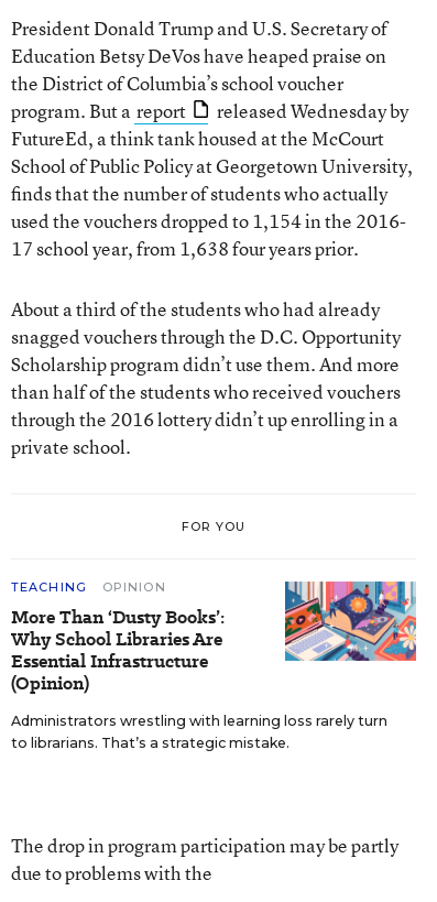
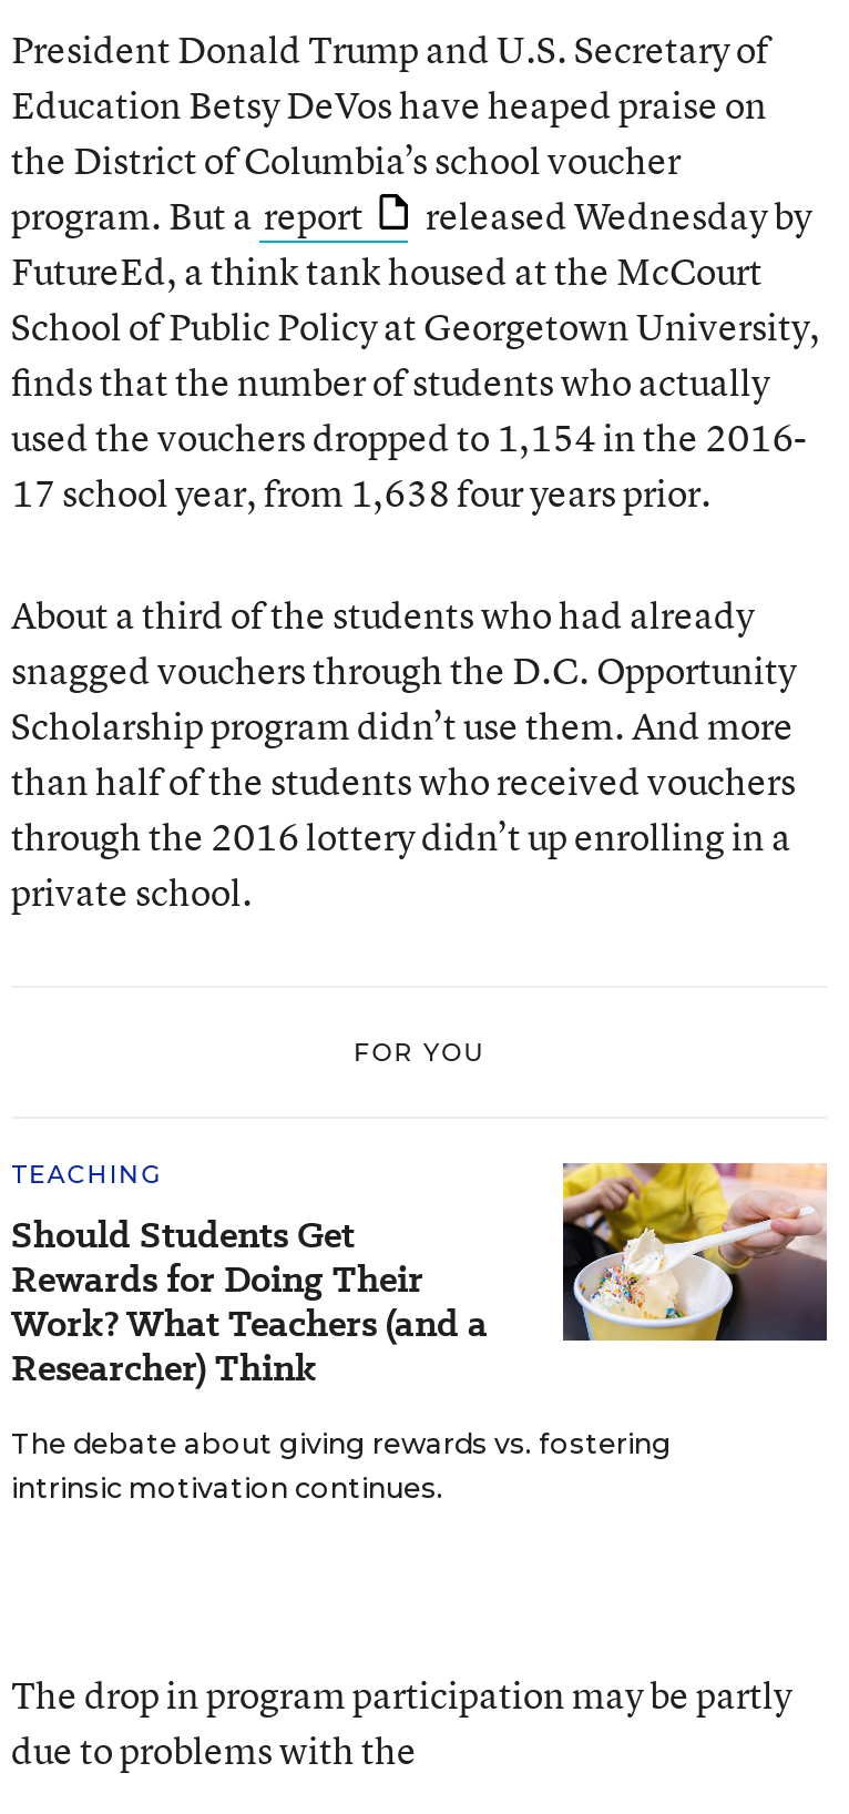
- OPINION
- More Than ‘Dusty Books’:
- Why School Libraries Are
- Essential Infrastructure
- (Opinion)
+ Should Students Get
+ Rewards for Doing Their
+ Work? What Teachers (and a
+ Researcher) Think

- [image]
- Administrators wrestling with learning loss rarely turn
- to librarians. That’s a strategic mistake.
+ [image]
+ The debate about giving rewards vs. fostering
+ intrinsic motivation continues.
